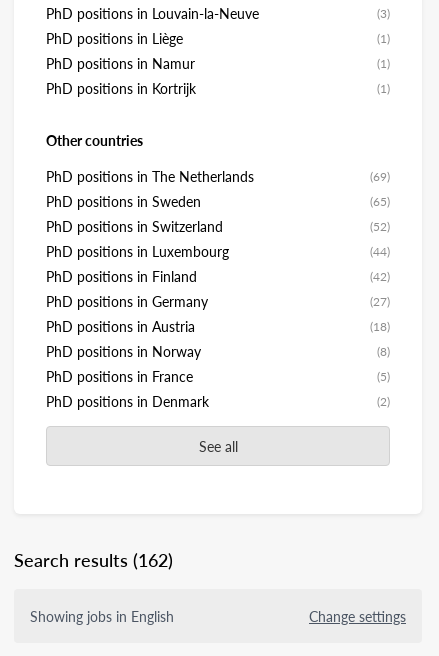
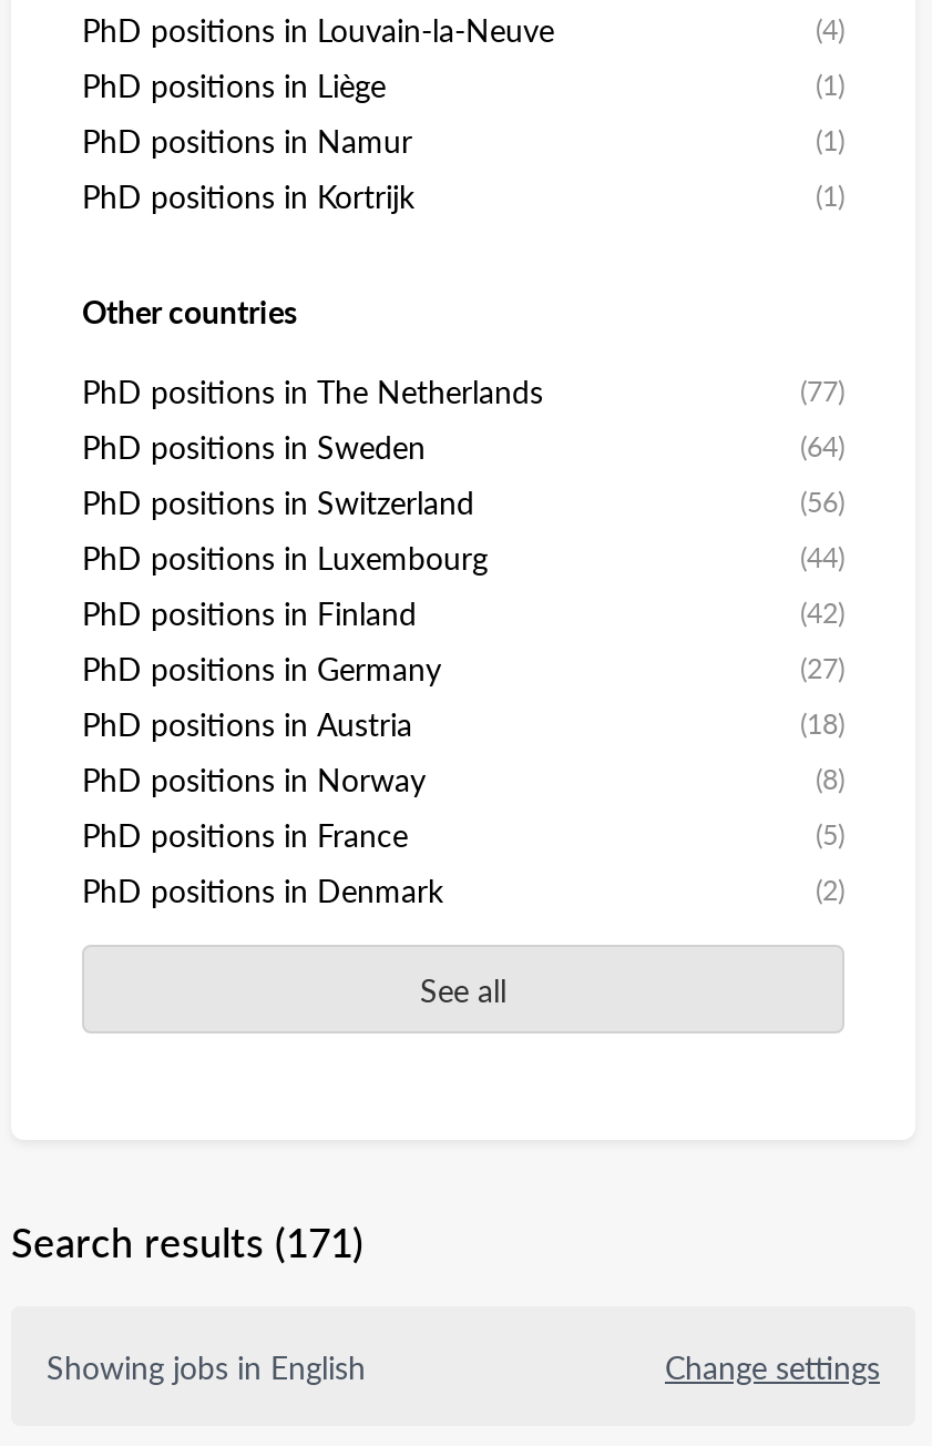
- (3)
+ (4)

- (69)
+ (77)

- (65)
+ (64)

- (52)
+ (56)

- Search results (162)
+ Search results (171)
